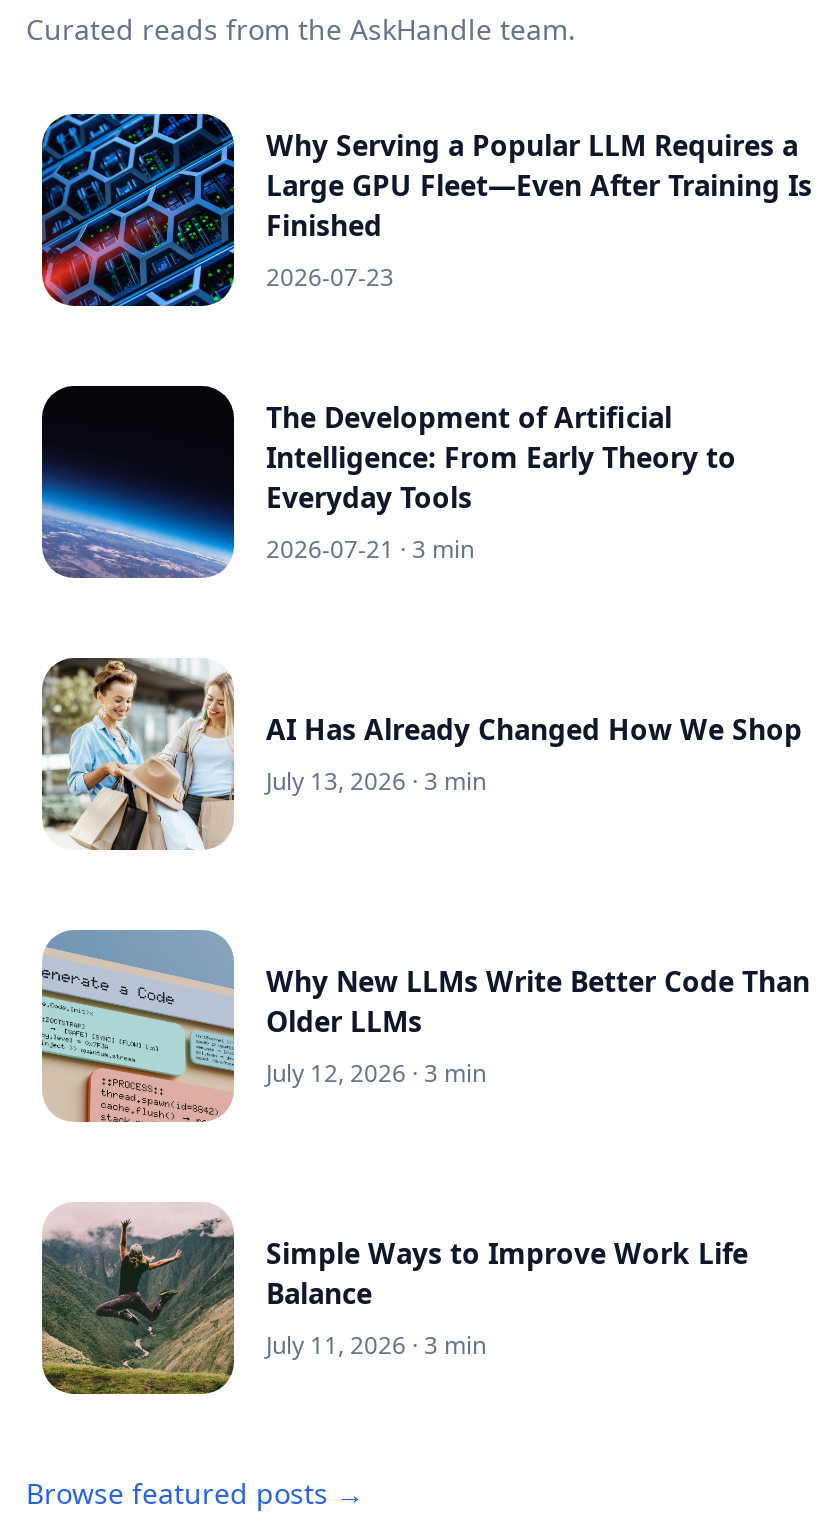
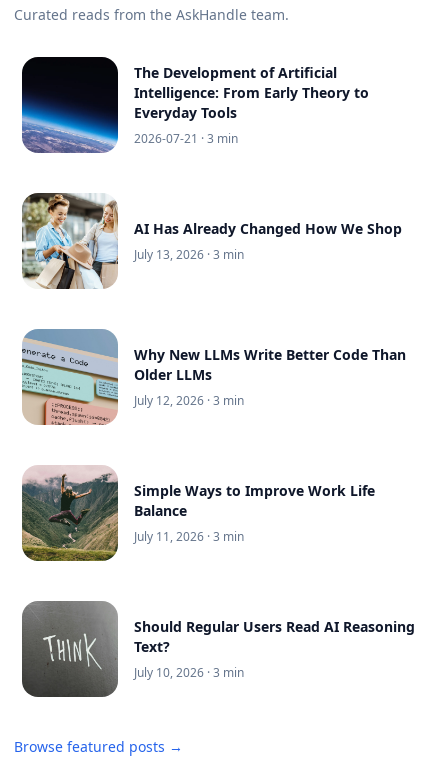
- [image]
- Why Serving a Popular LLM Requires a
- Large GPU Fleet—Even After Training Is
- Finished
- 2026-07-23

moved up: [image] | The Development of Artificial | Intelligence: From Early Theory to | ... | Balance | July 11, 2026 · 3 min

+ [image]
+ Should Regular Users Read AI Reasoning
+ Text?
+ July 10, 2026 · 3 min
